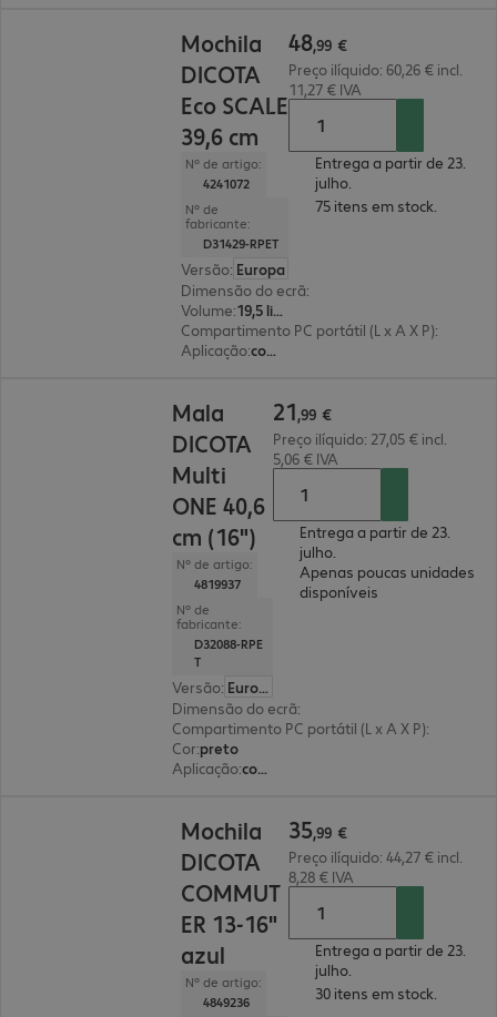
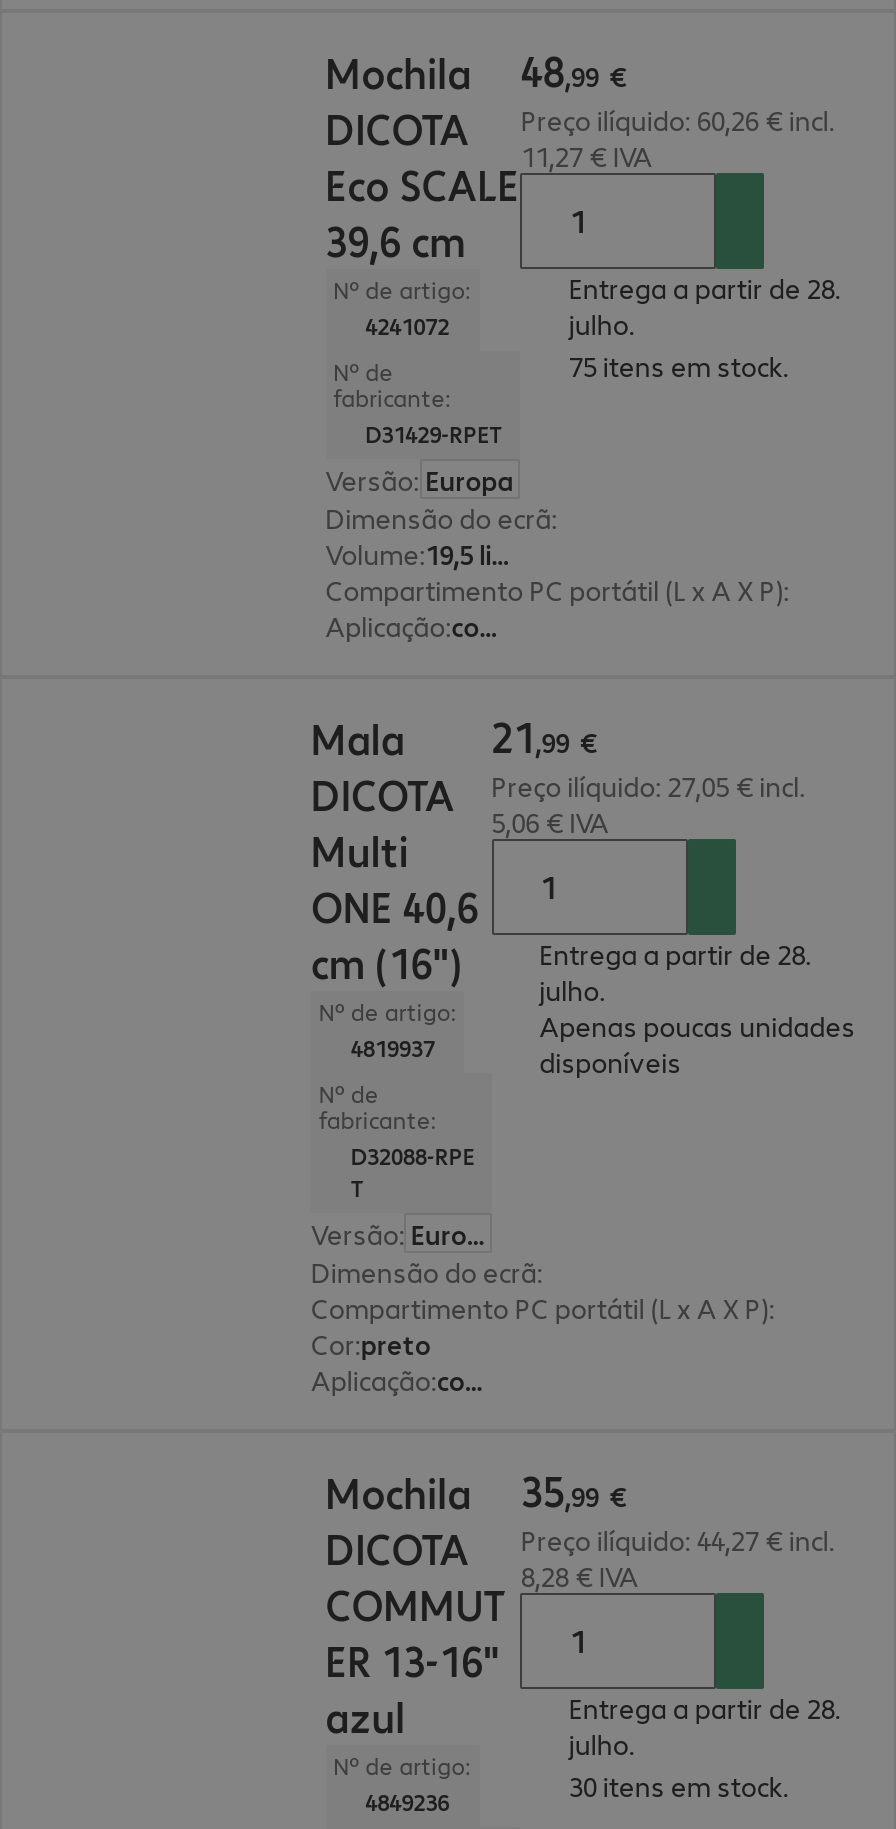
- Entrega a partir de 23.
+ Entrega a partir de 28.

- Entrega a partir de 23.
+ Entrega a partir de 28.

- Entrega a partir de 23.
+ Entrega a partir de 28.
